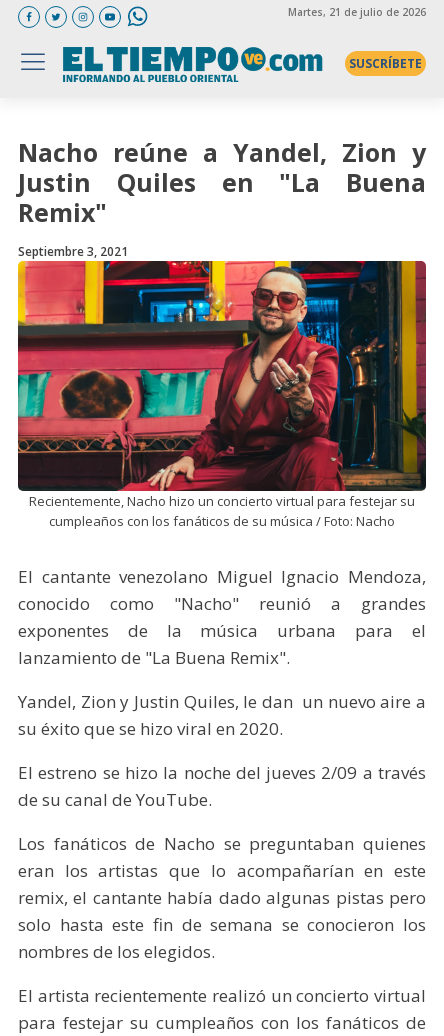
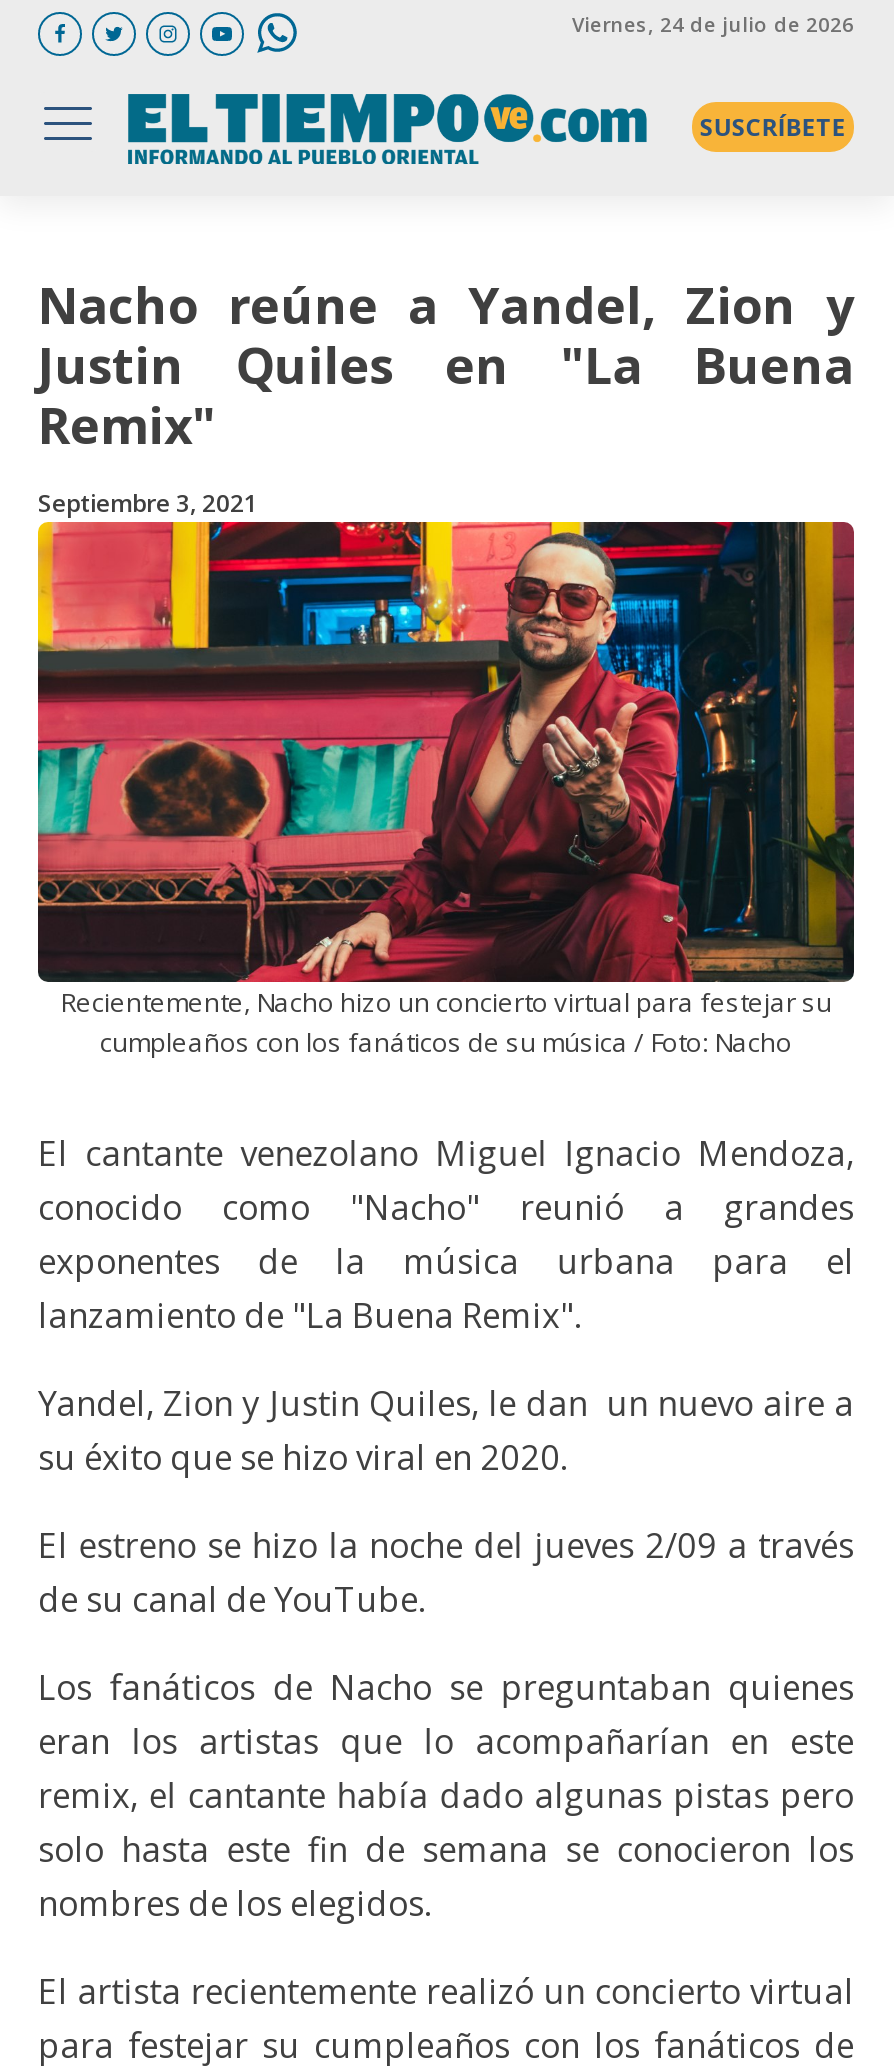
- Martes, 21 de julio de 2026
+ Viernes, 24 de julio de 2026
